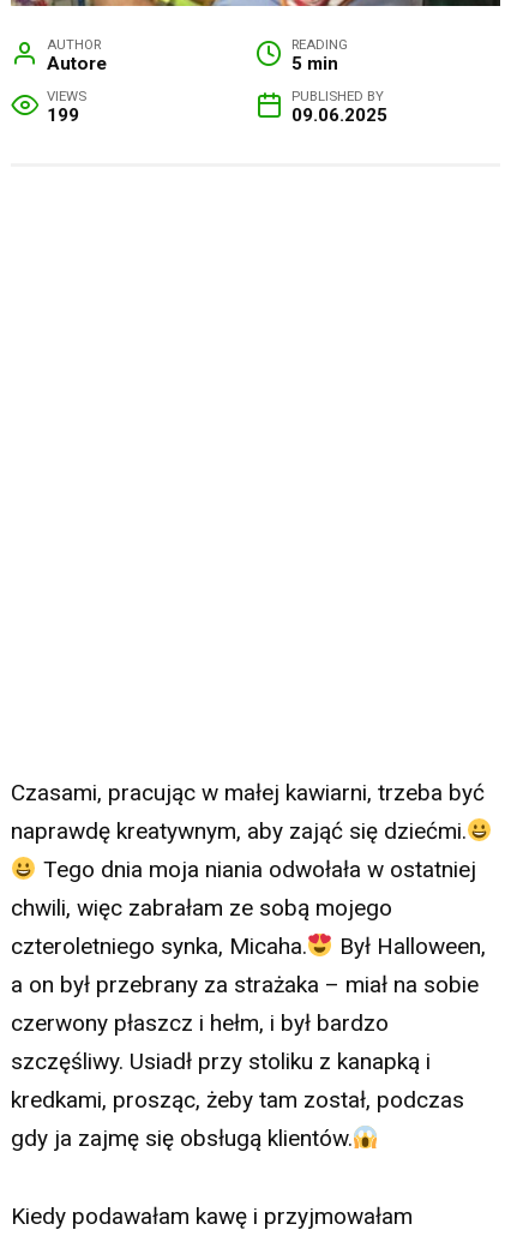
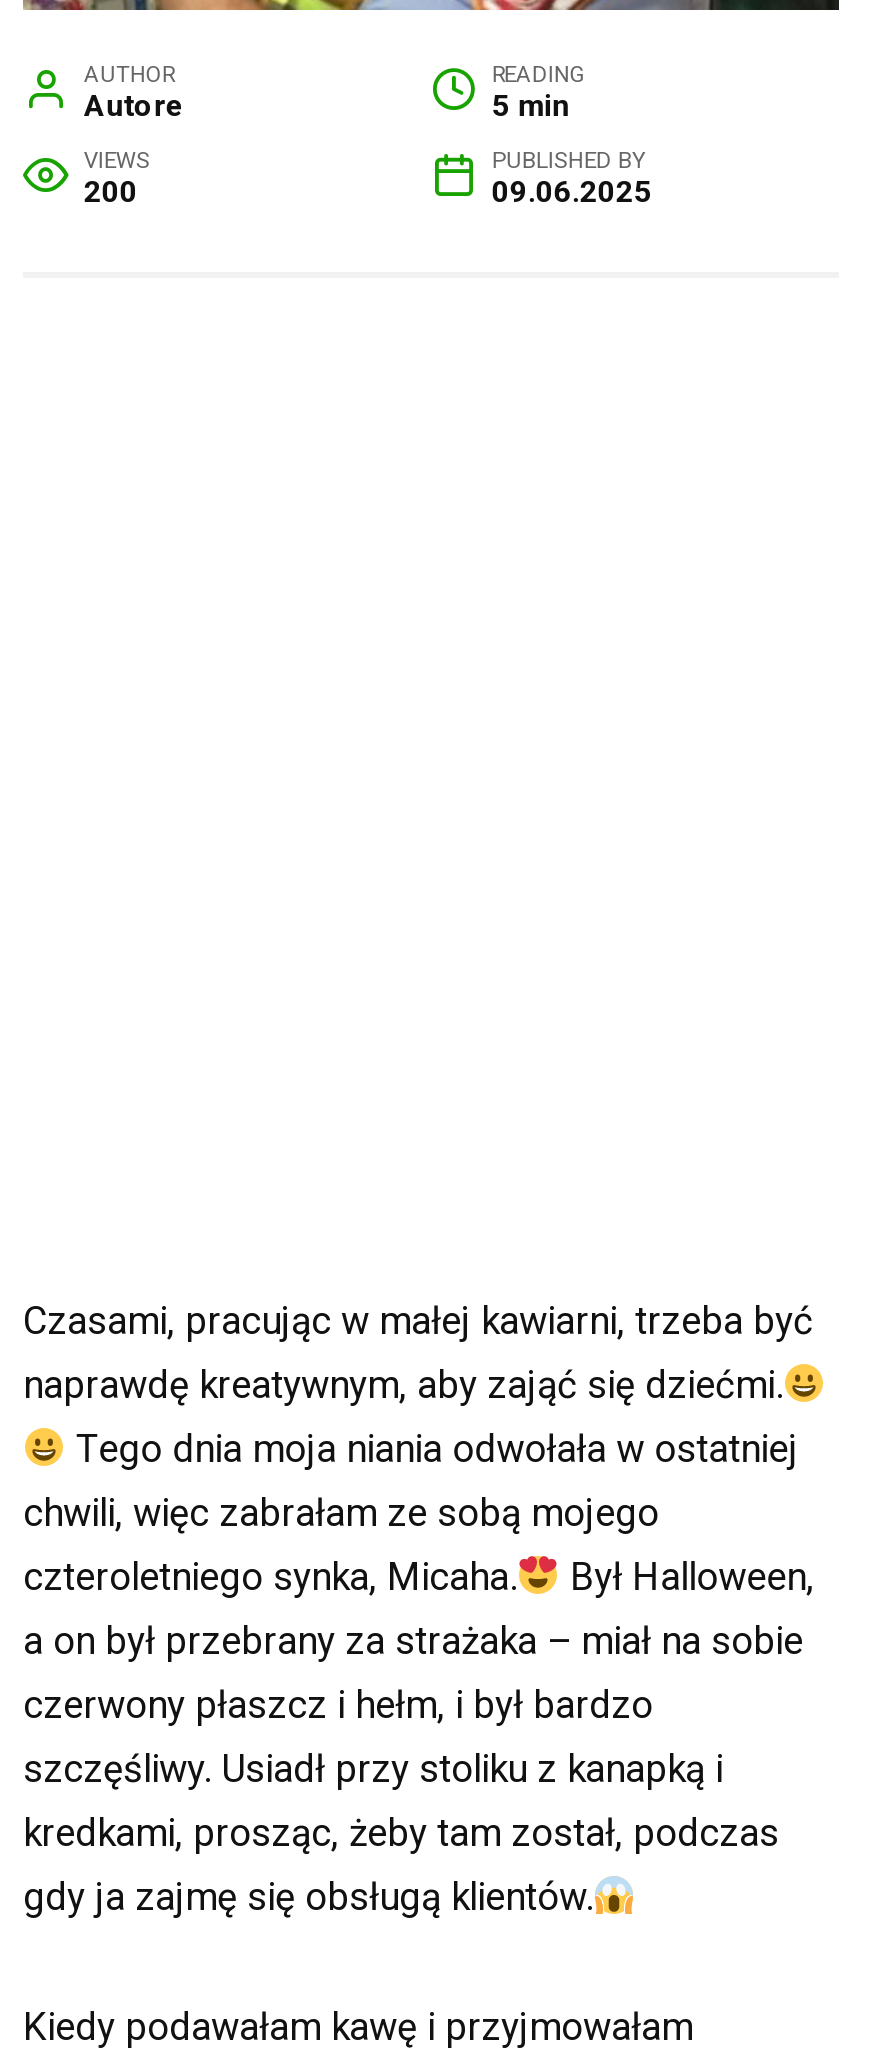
- 199
+ 200
